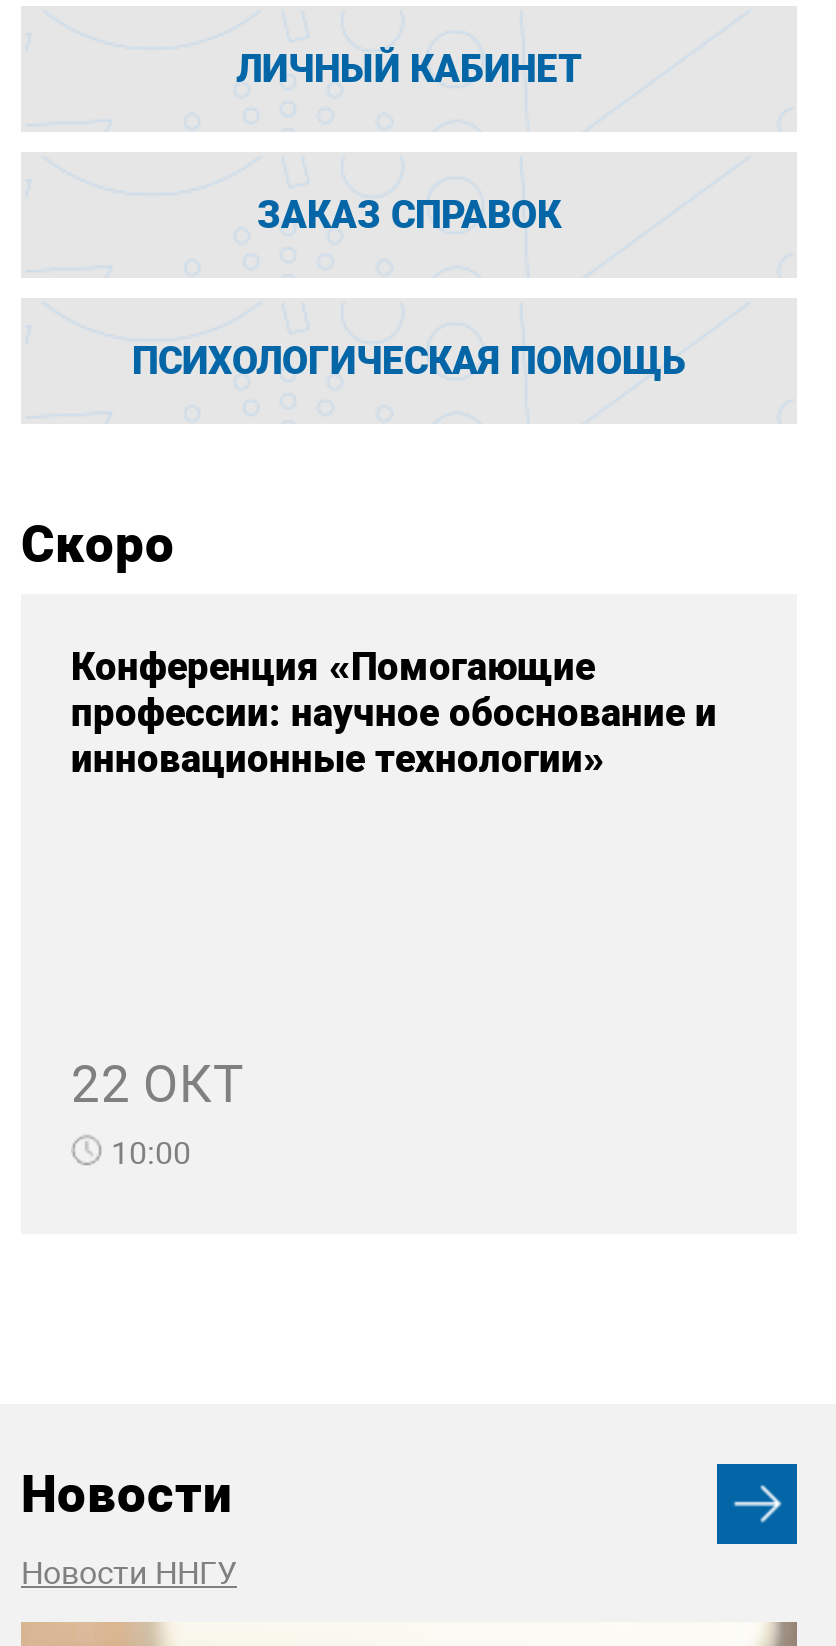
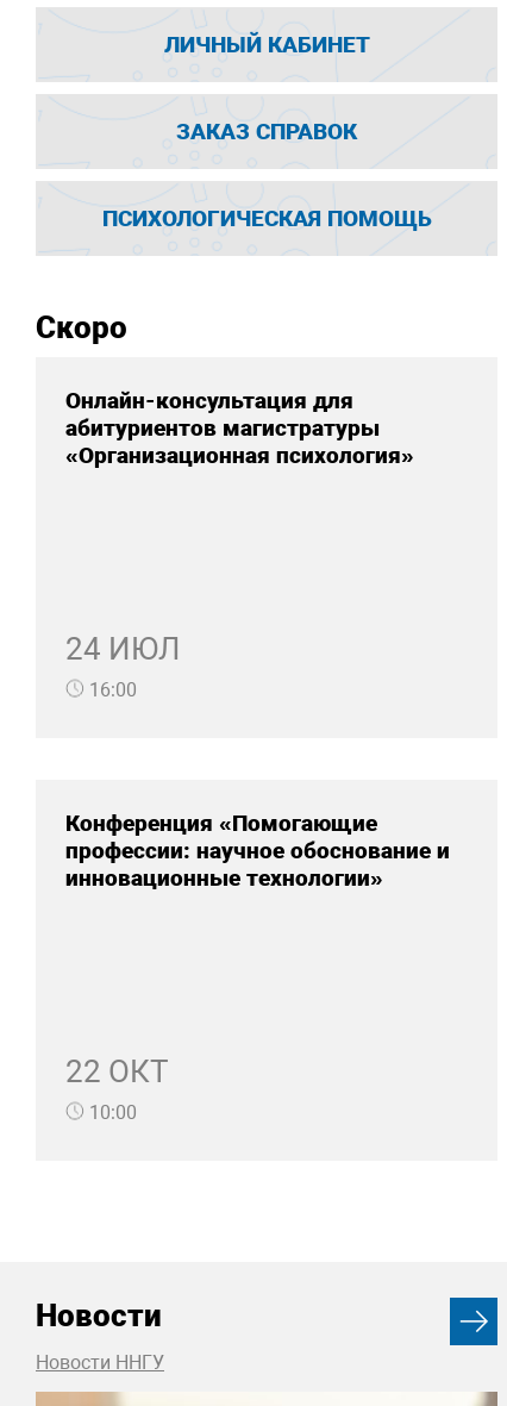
+ Онлайн-консультация для
+ абитуриентов магистратуры
+ «Организационная психология»

+ 24 ИЮЛ
+ 16:00
